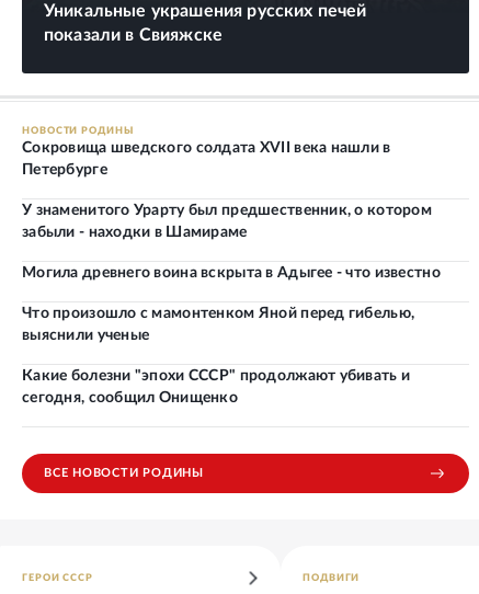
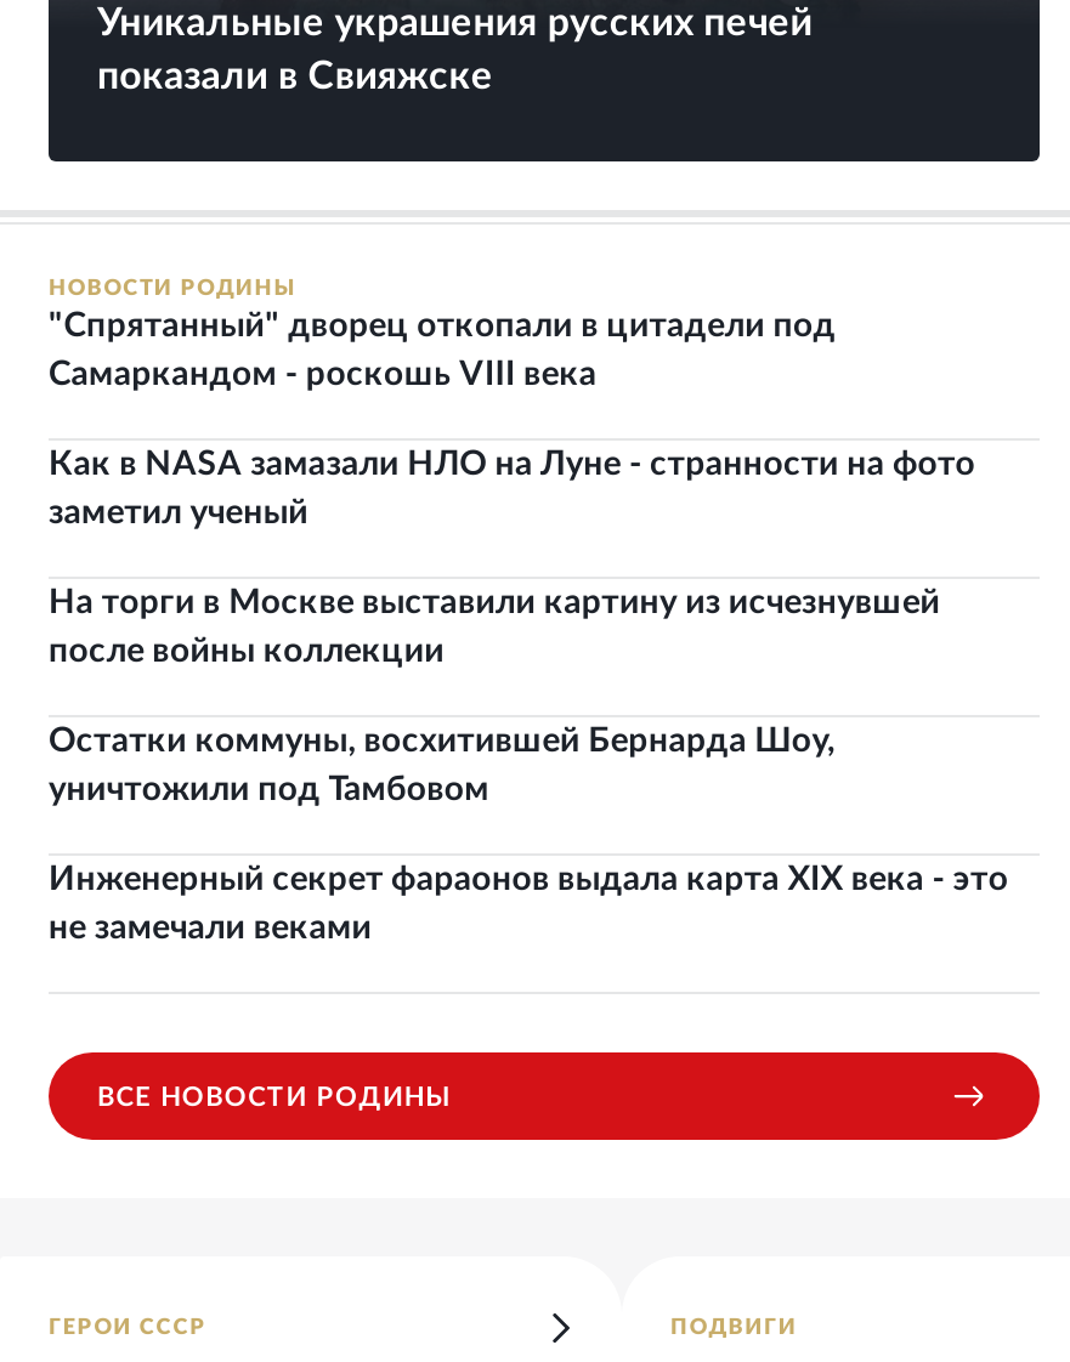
- Сокровища шведского солдата XVII века нашли в
- Петербурге
+ "Спрятанный" дворец откопали в цитадели под
+ Самаркандом - роскошь VIII века

- У знаменитого Урарту был предшественник, о котором
- забыли - находки в Шамираме
+ Как в NASA замазали НЛО на Луне - странности на фото
+ заметил ученый

- Могила древнего воина вскрыта в Адыгее - что известно
+ На торги в Москве выставили картину из исчезнувшей
+ после войны коллекции

- Что произошло с мамонтенком Яной перед гибелью,
- выяснили ученые
+ Остатки коммуны, восхитившей Бернарда Шоу,
+ уничтожили под Тамбовом

- Какие болезни "эпохи СССР" продолжают убивать и
- сегодня, сообщил Онищенко
+ Инженерный секрет фараонов выдала карта XIX века - это
+ не замечали веками
